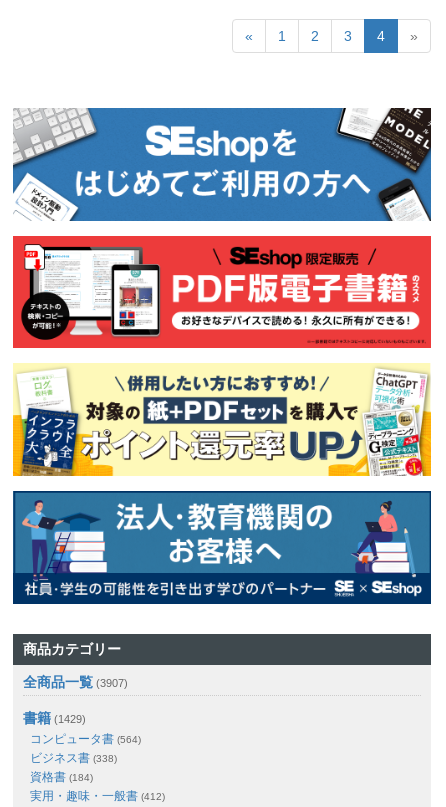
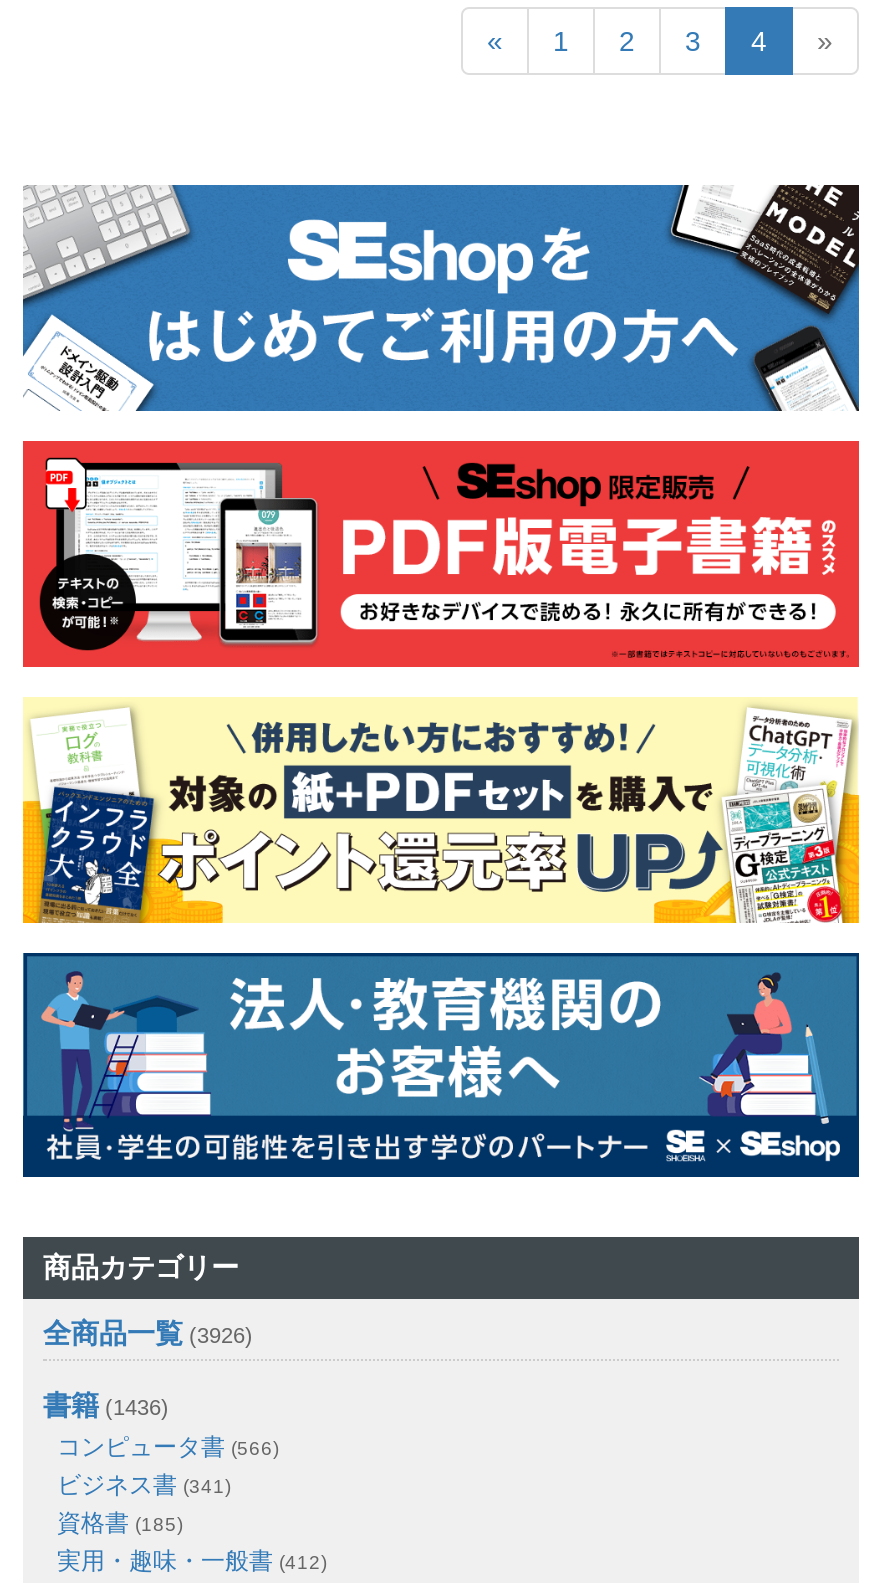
- 全商品一覧(3907)
+ 全商品一覧(3926)

- 書籍(1429)
+ 書籍(1436)

- コンピュータ書(564)
+ コンピュータ書(566)

- ビジネス書(338)
+ ビジネス書(341)

- 資格書(184)
+ 資格書(185)
